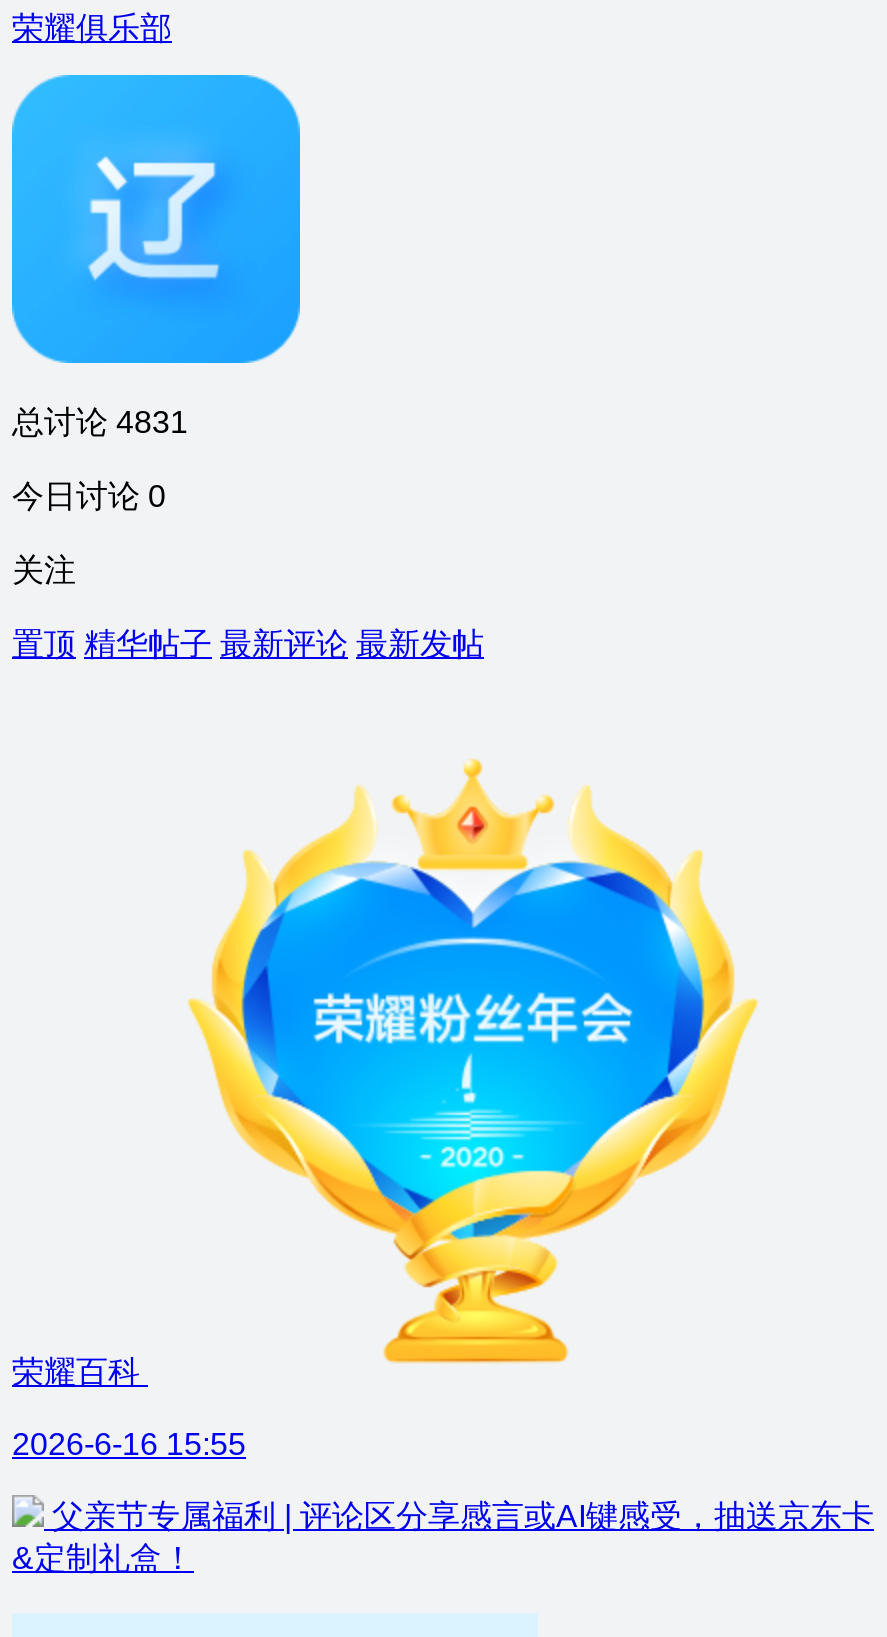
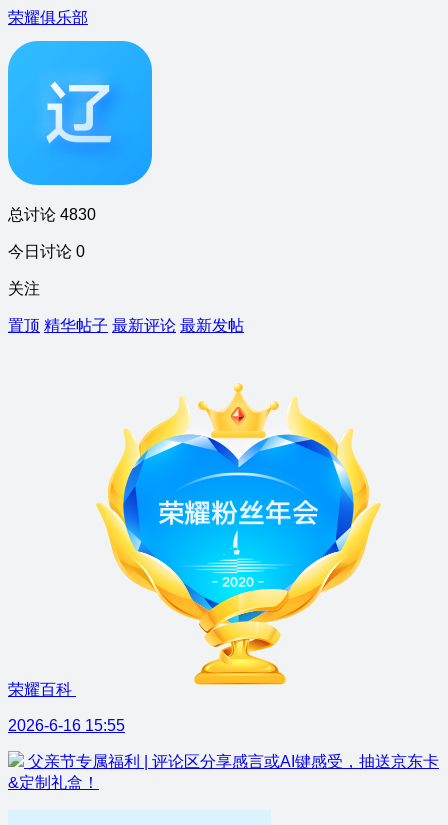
- 总讨论 4831
+ 总讨论 4830
